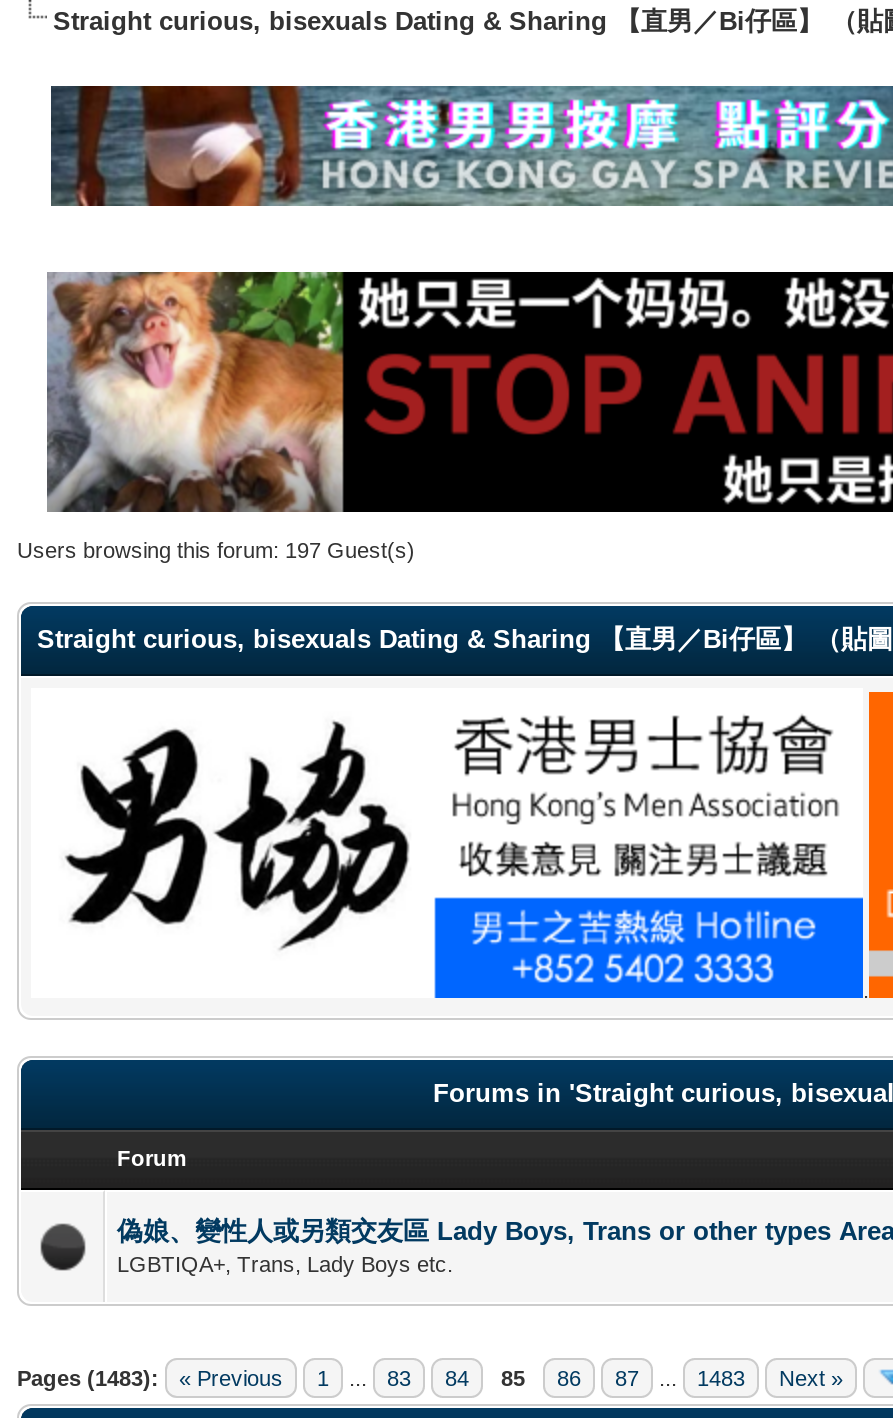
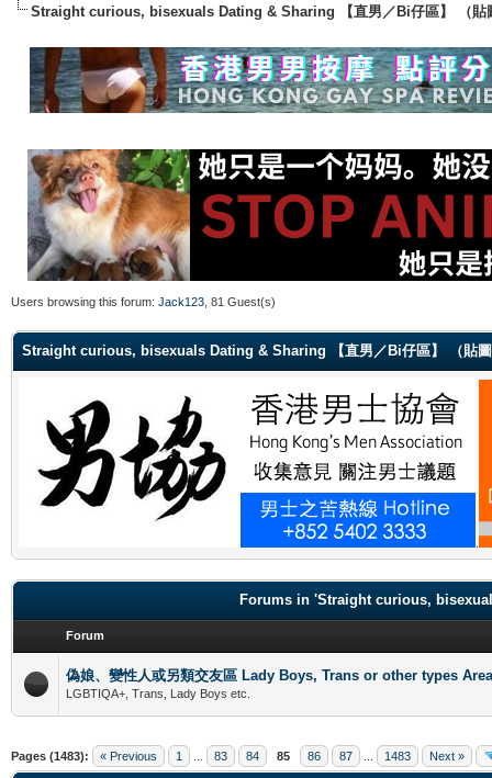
- Users browsing this forum: 197 Guest(s)
+ Users browsing this forum: Jack123, 81 Guest(s)
